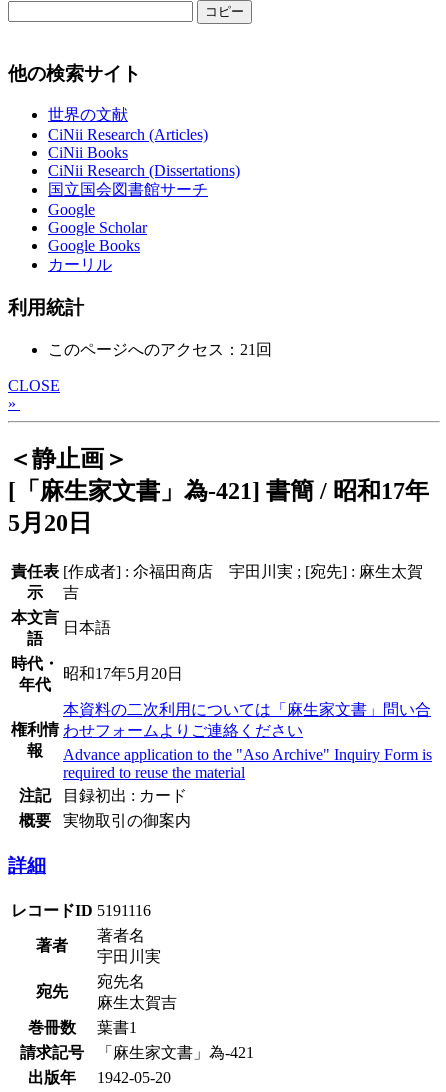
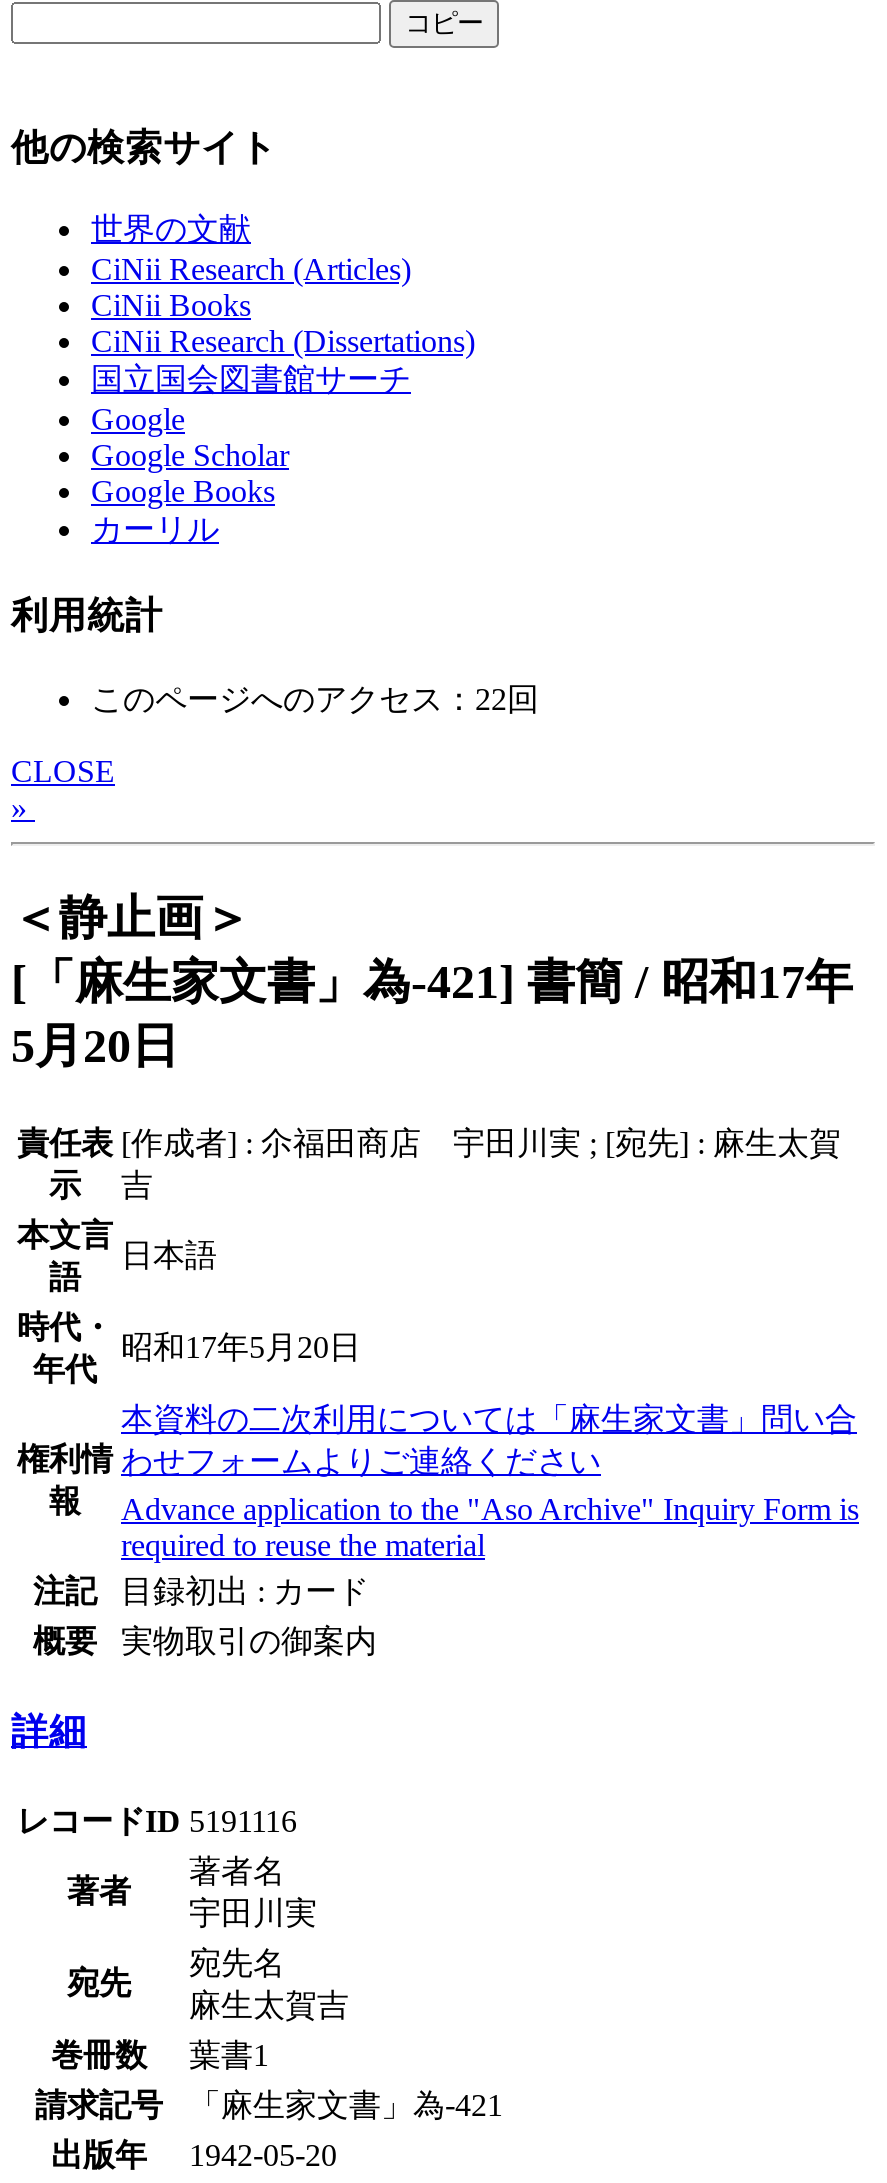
- このページへのアクセス：21回
+ このページへのアクセス：22回
